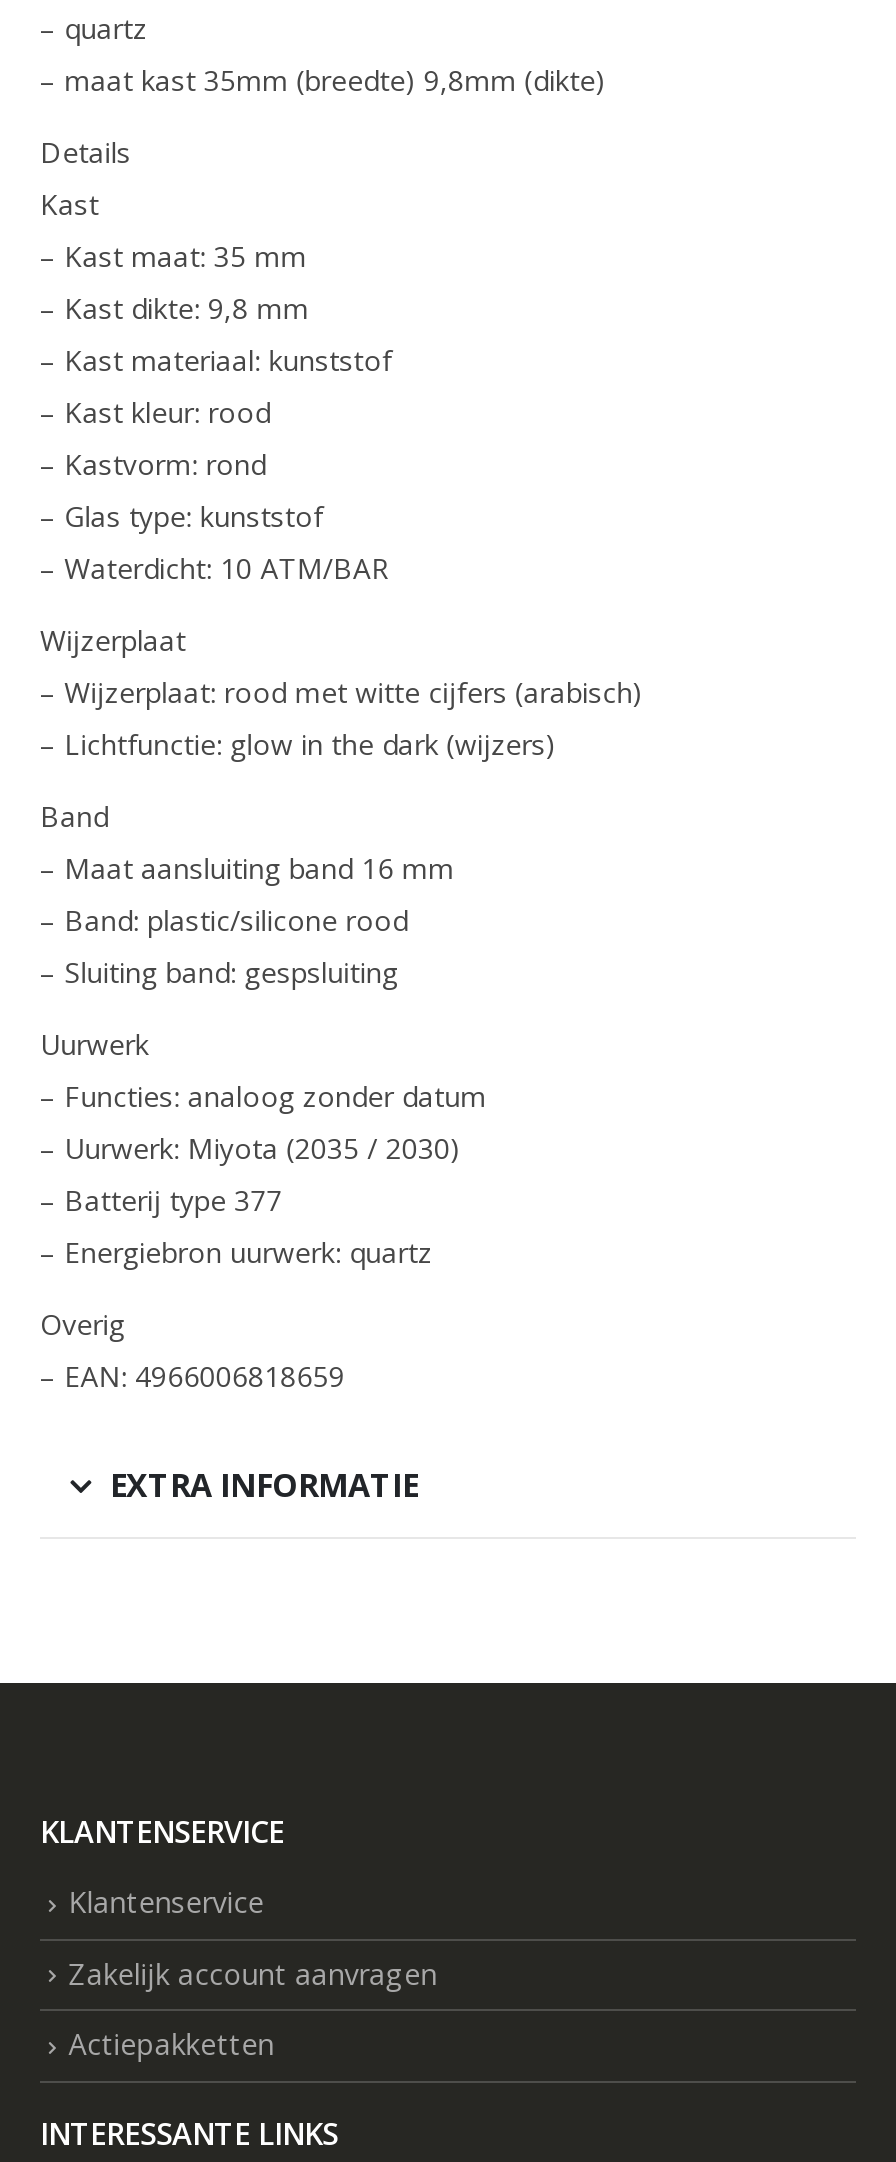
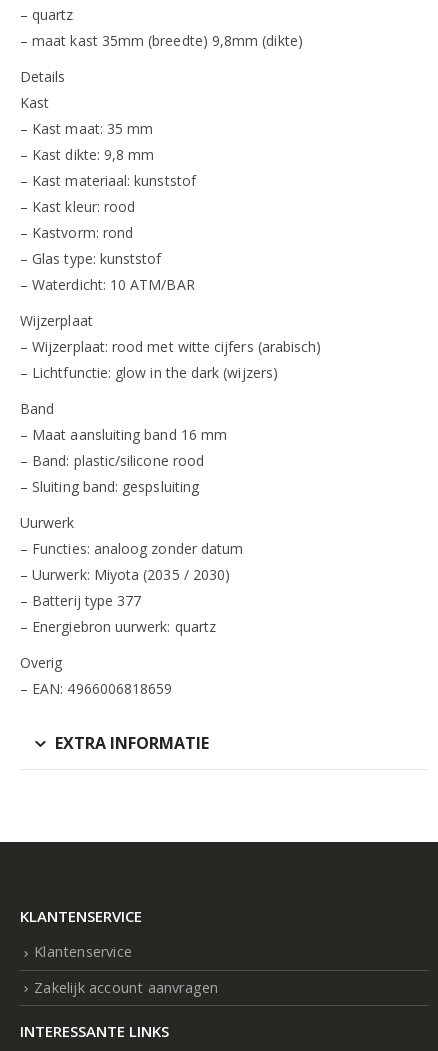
- Actiepakketten
